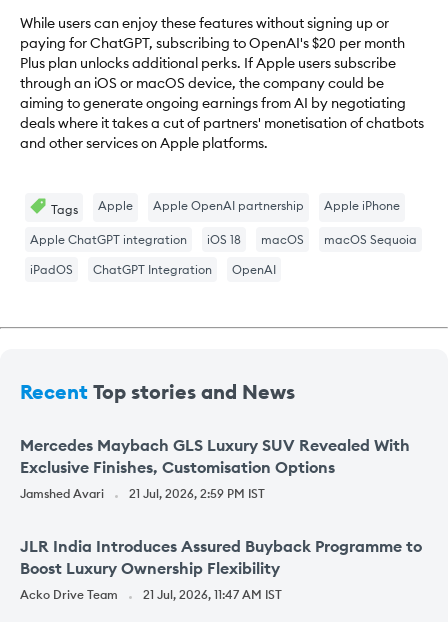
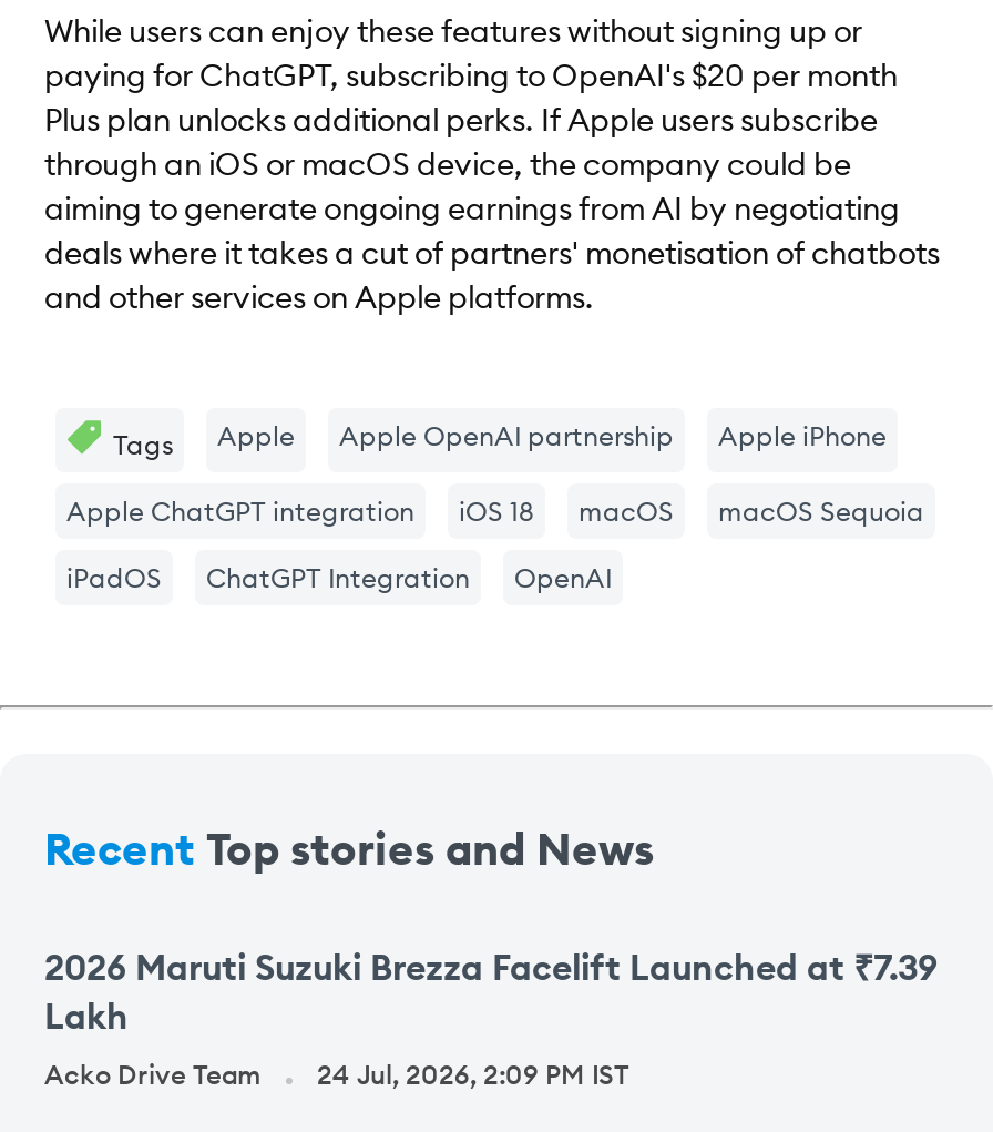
- Mercedes Maybach GLS Luxury SUV Revealed With
- Exclusive Finishes, Customisation Options
- Jamshed Avari
- 21 Jul, 2026, 2:59 PM IST
- JLR India Introduces Assured Buyback Programme to
- Boost Luxury Ownership Flexibility
+ 2026 Maruti Suzuki Brezza Facelift Launched at ₹7.39
+ Lakh

- Acko Drive Team 21 Jul, 2026, 11:47 AM IST
+ Acko Drive Team 24 Jul, 2026, 2:09 PM IST
